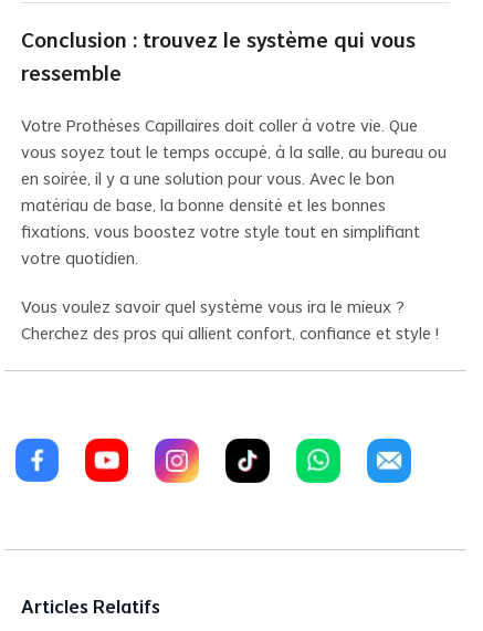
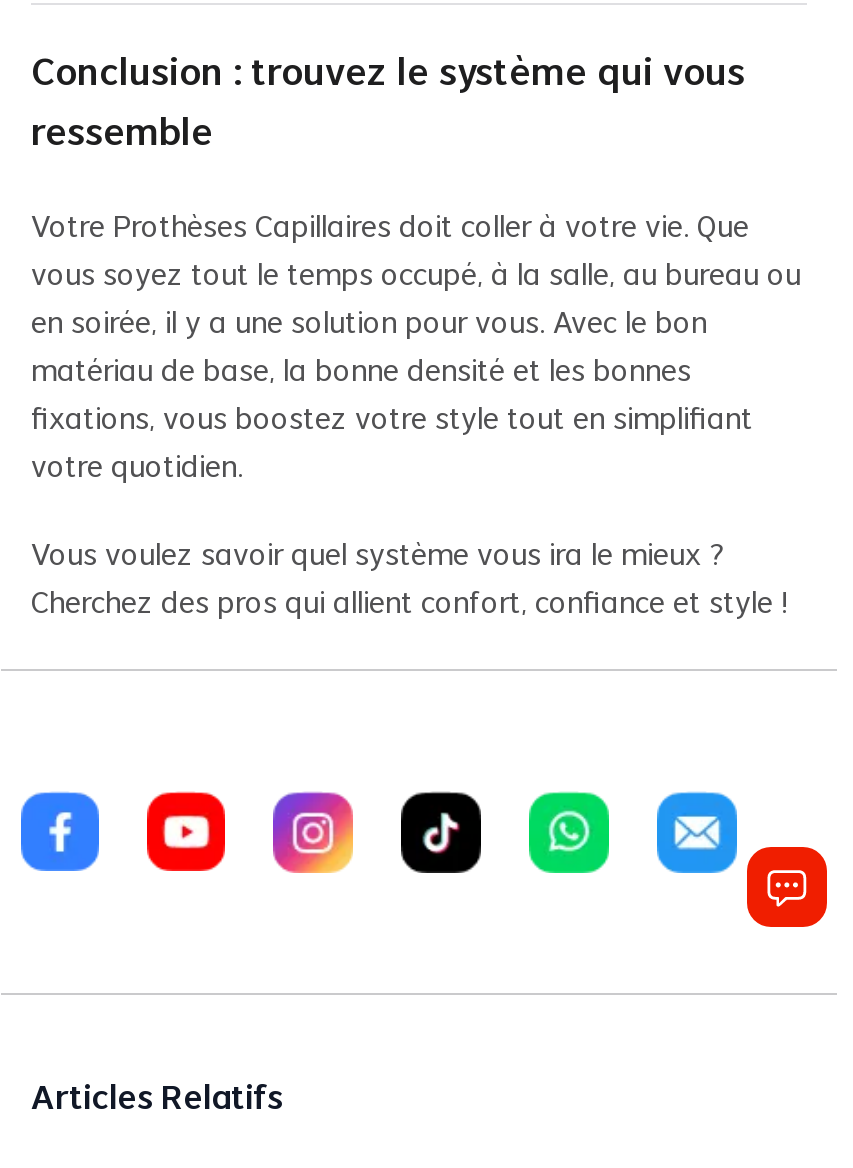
+ [image]
